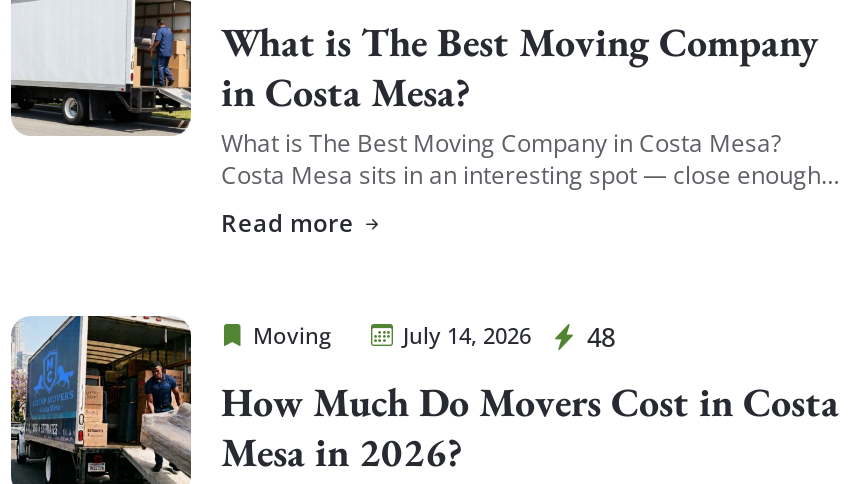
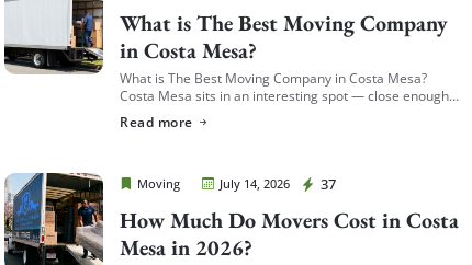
- 48
+ 37
